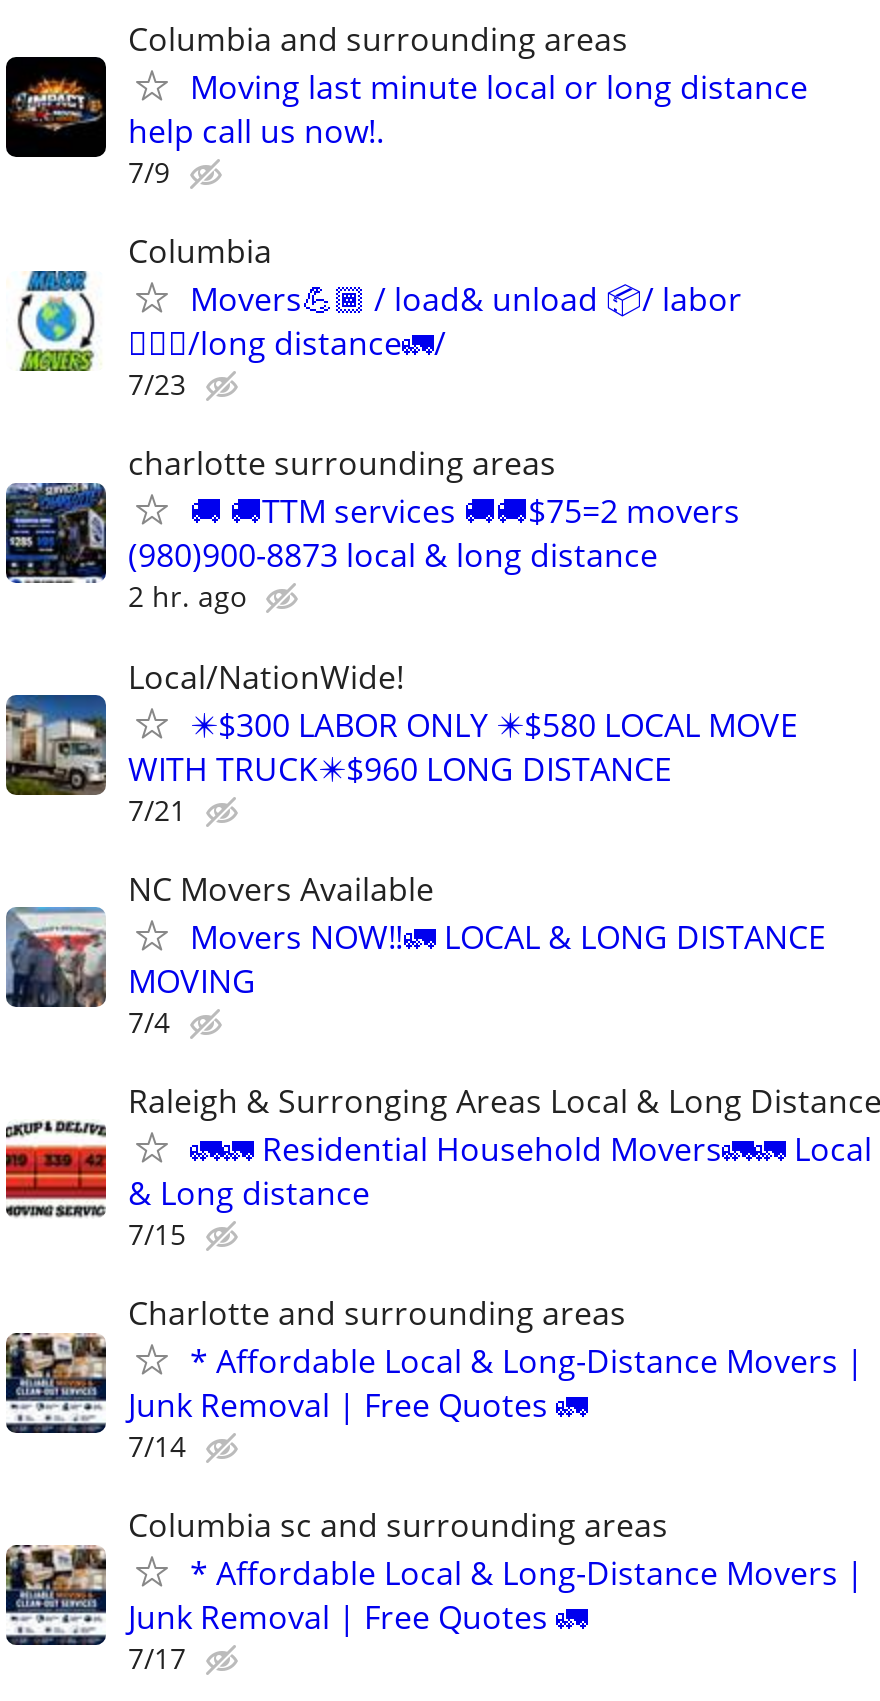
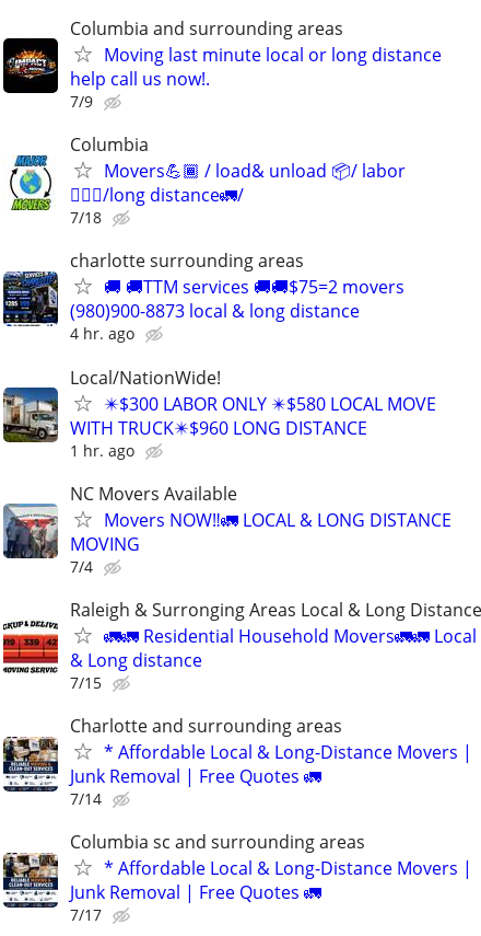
- 7/23
+ 7/18

- 2 hr. ago
+ 4 hr. ago

- 7/21
+ 1 hr. ago
